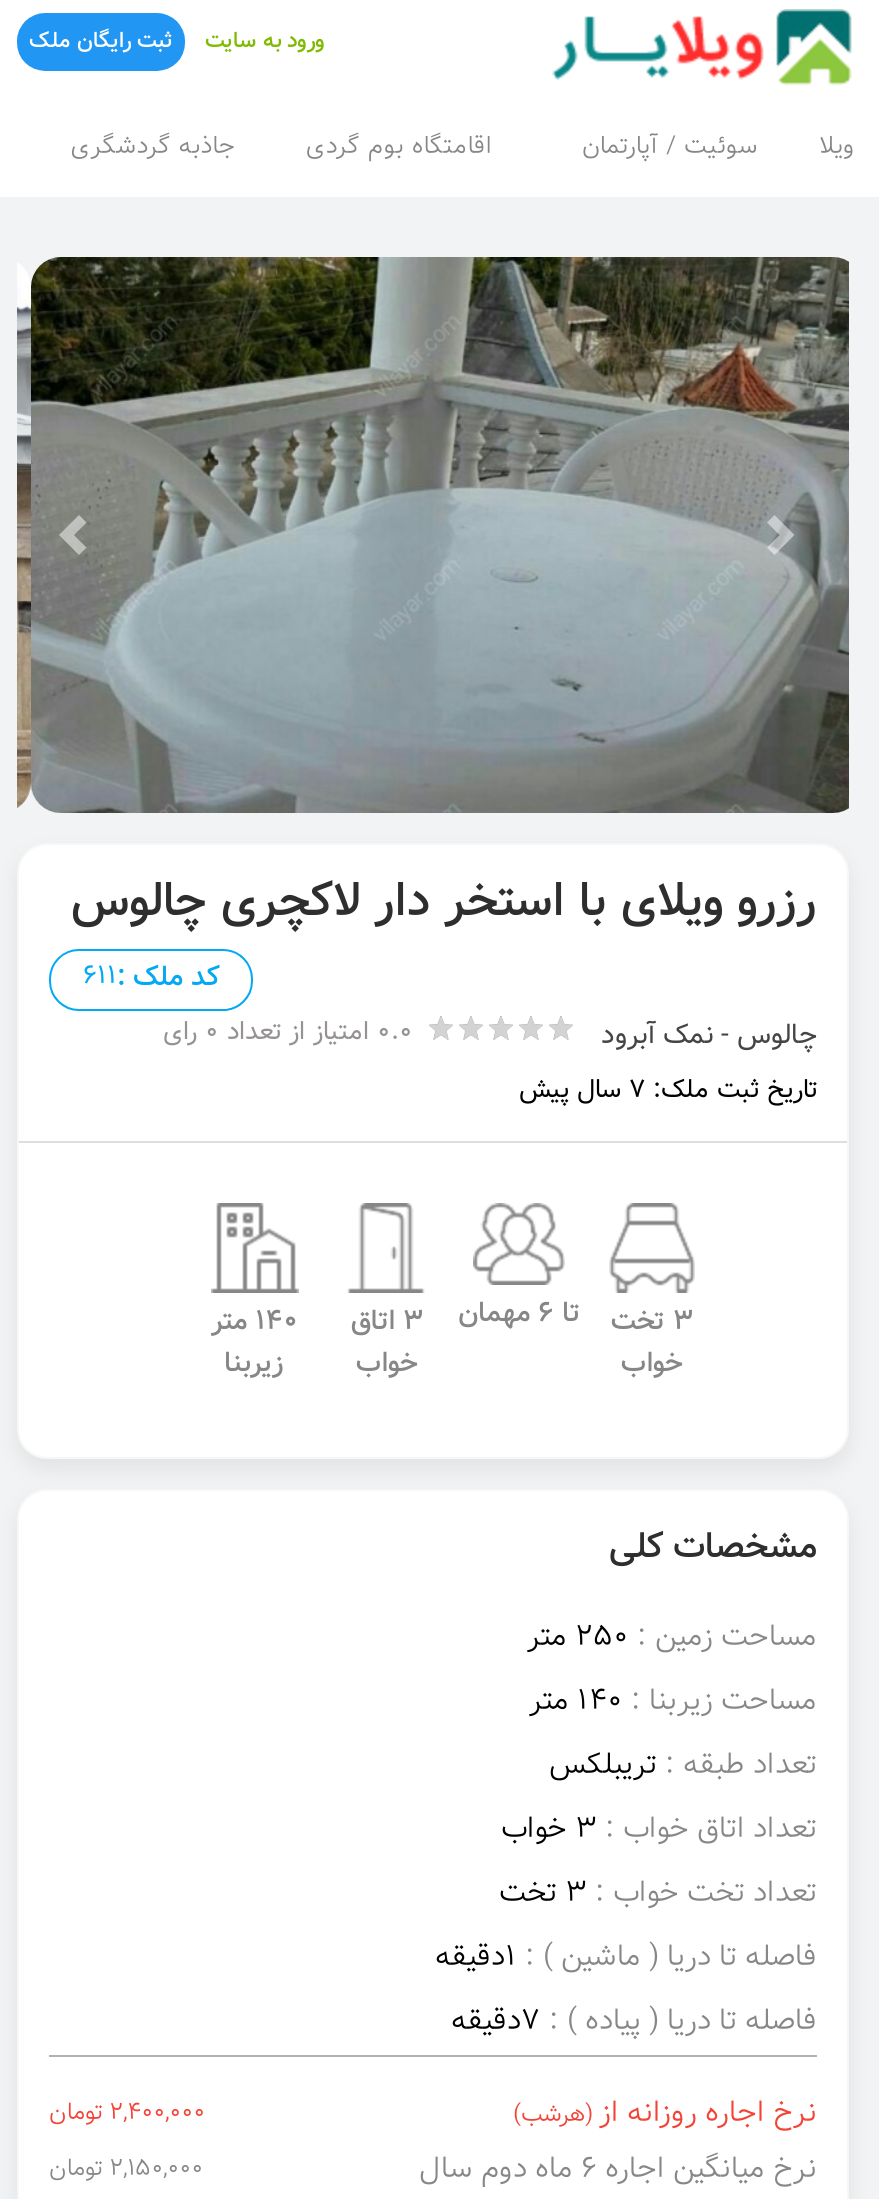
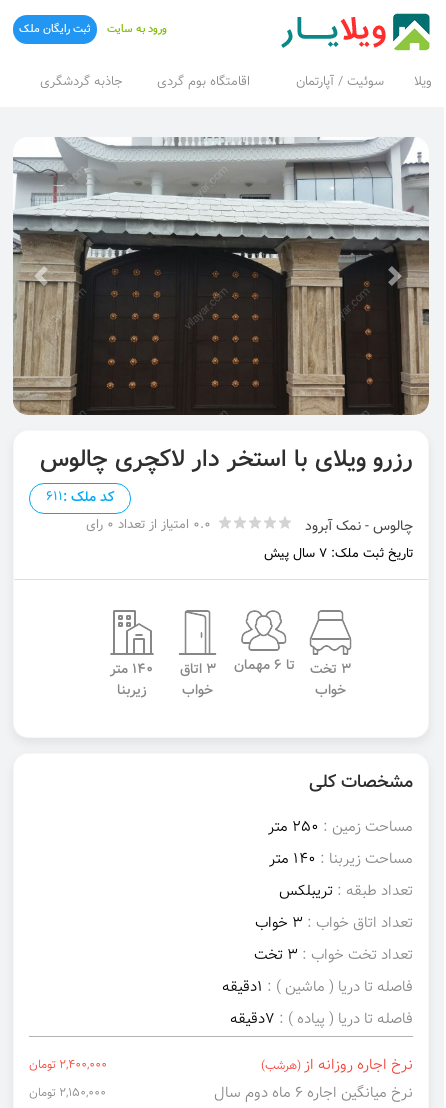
- [image]
+ [image]
